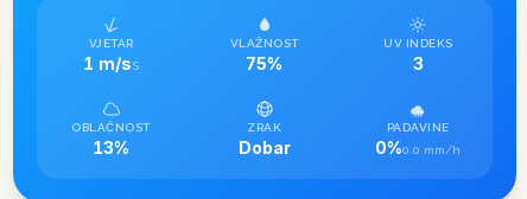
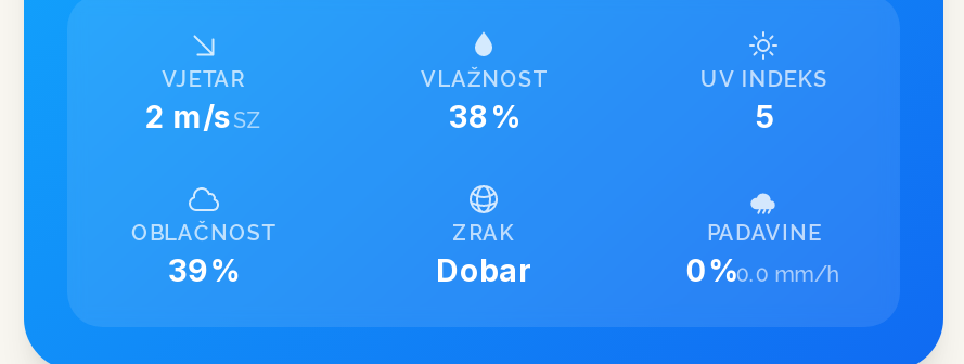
- 1 m/sS
+ 2 m/sSZ

- 75%
+ 38%

- 3
+ 5

- 13%
+ 39%
